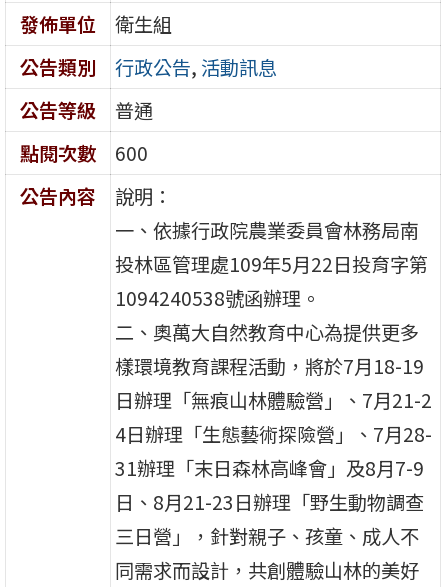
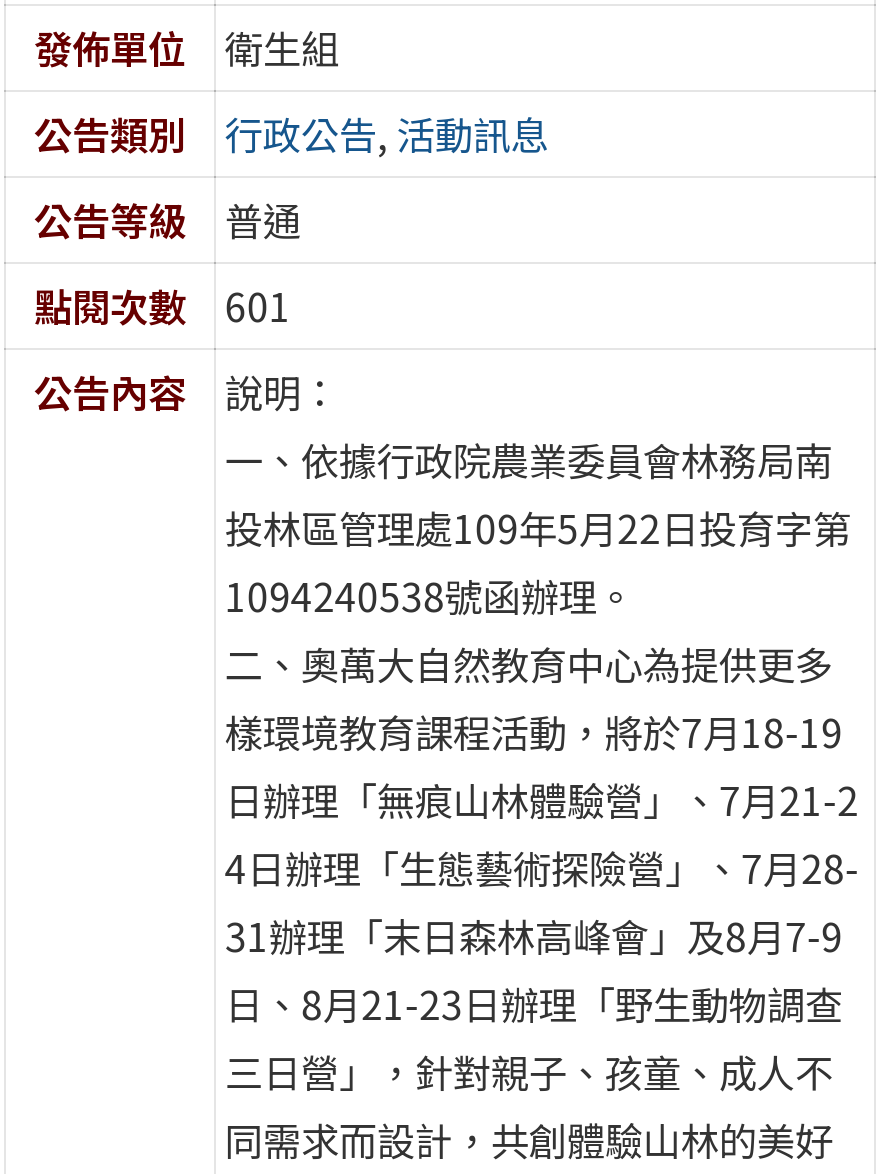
- 點閱次數 600
+ 點閱次數 601
